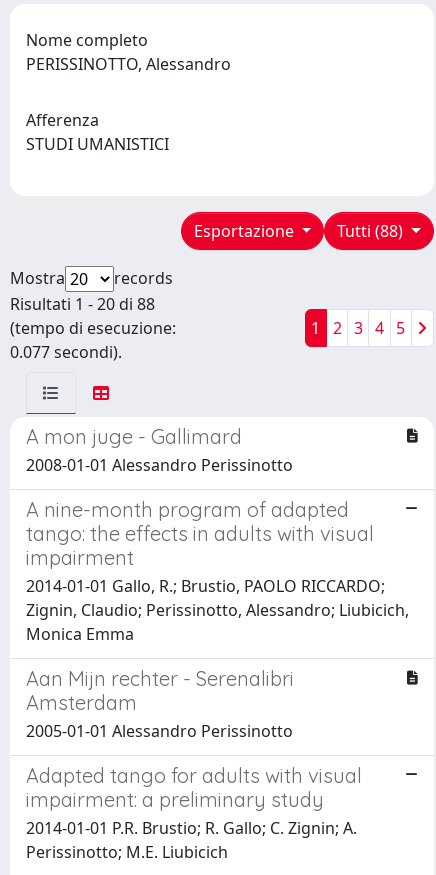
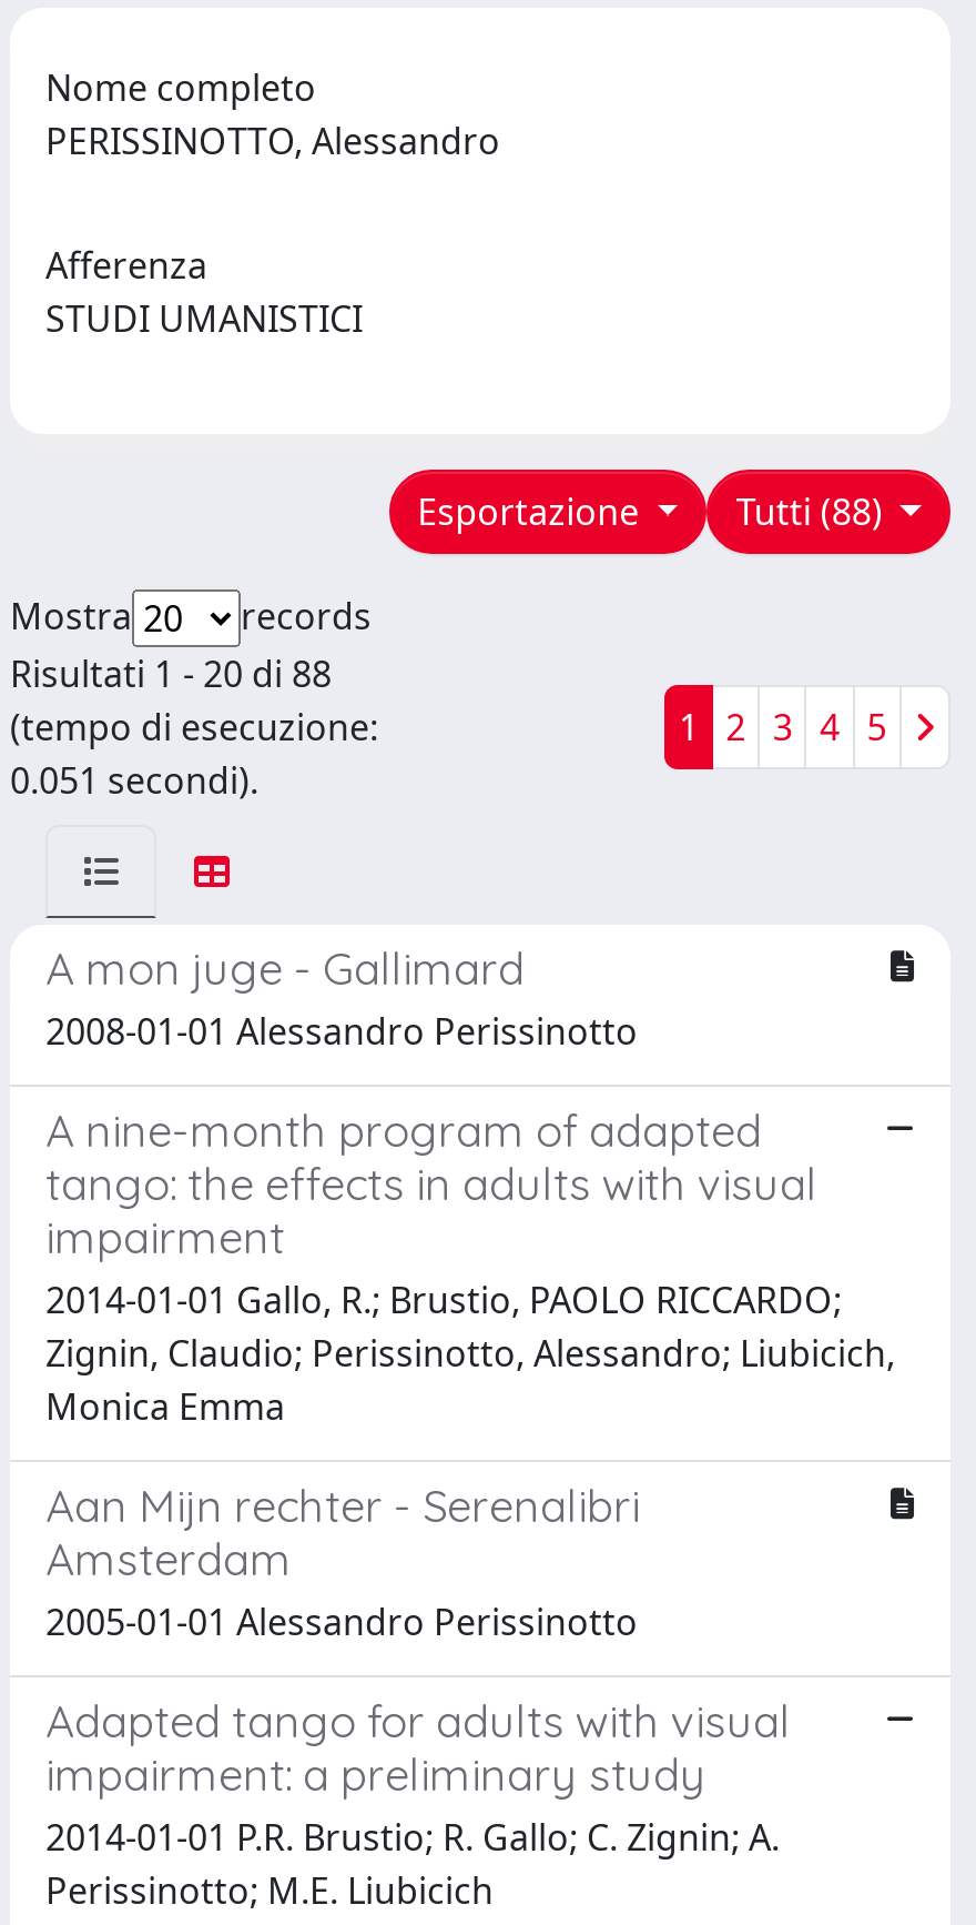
- 0.077 secondi).
+ 0.051 secondi).
